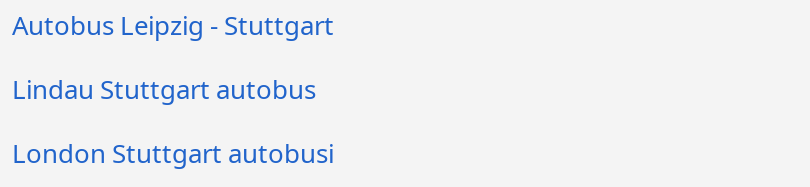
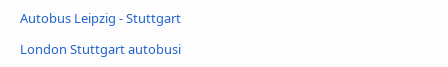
- Lindau Stuttgart autobus
